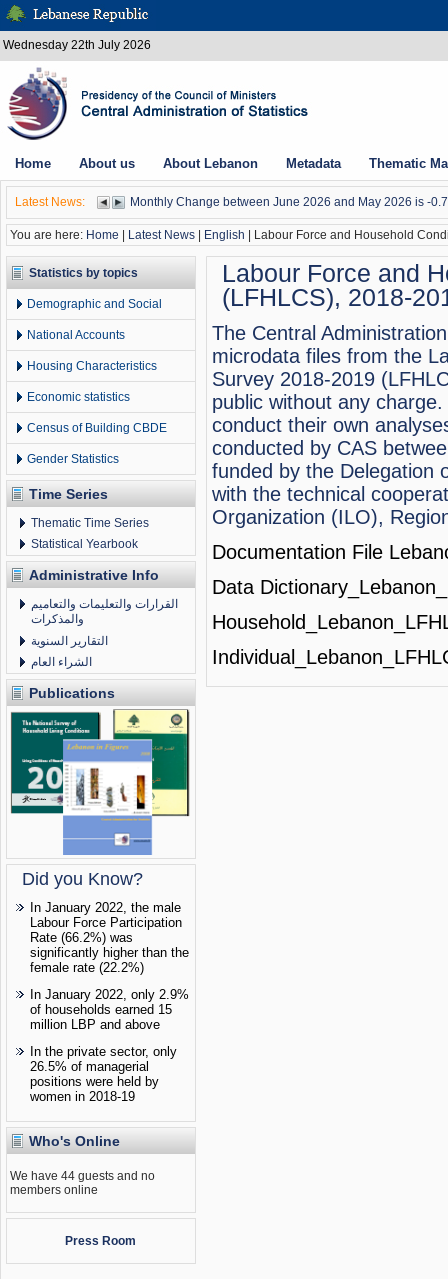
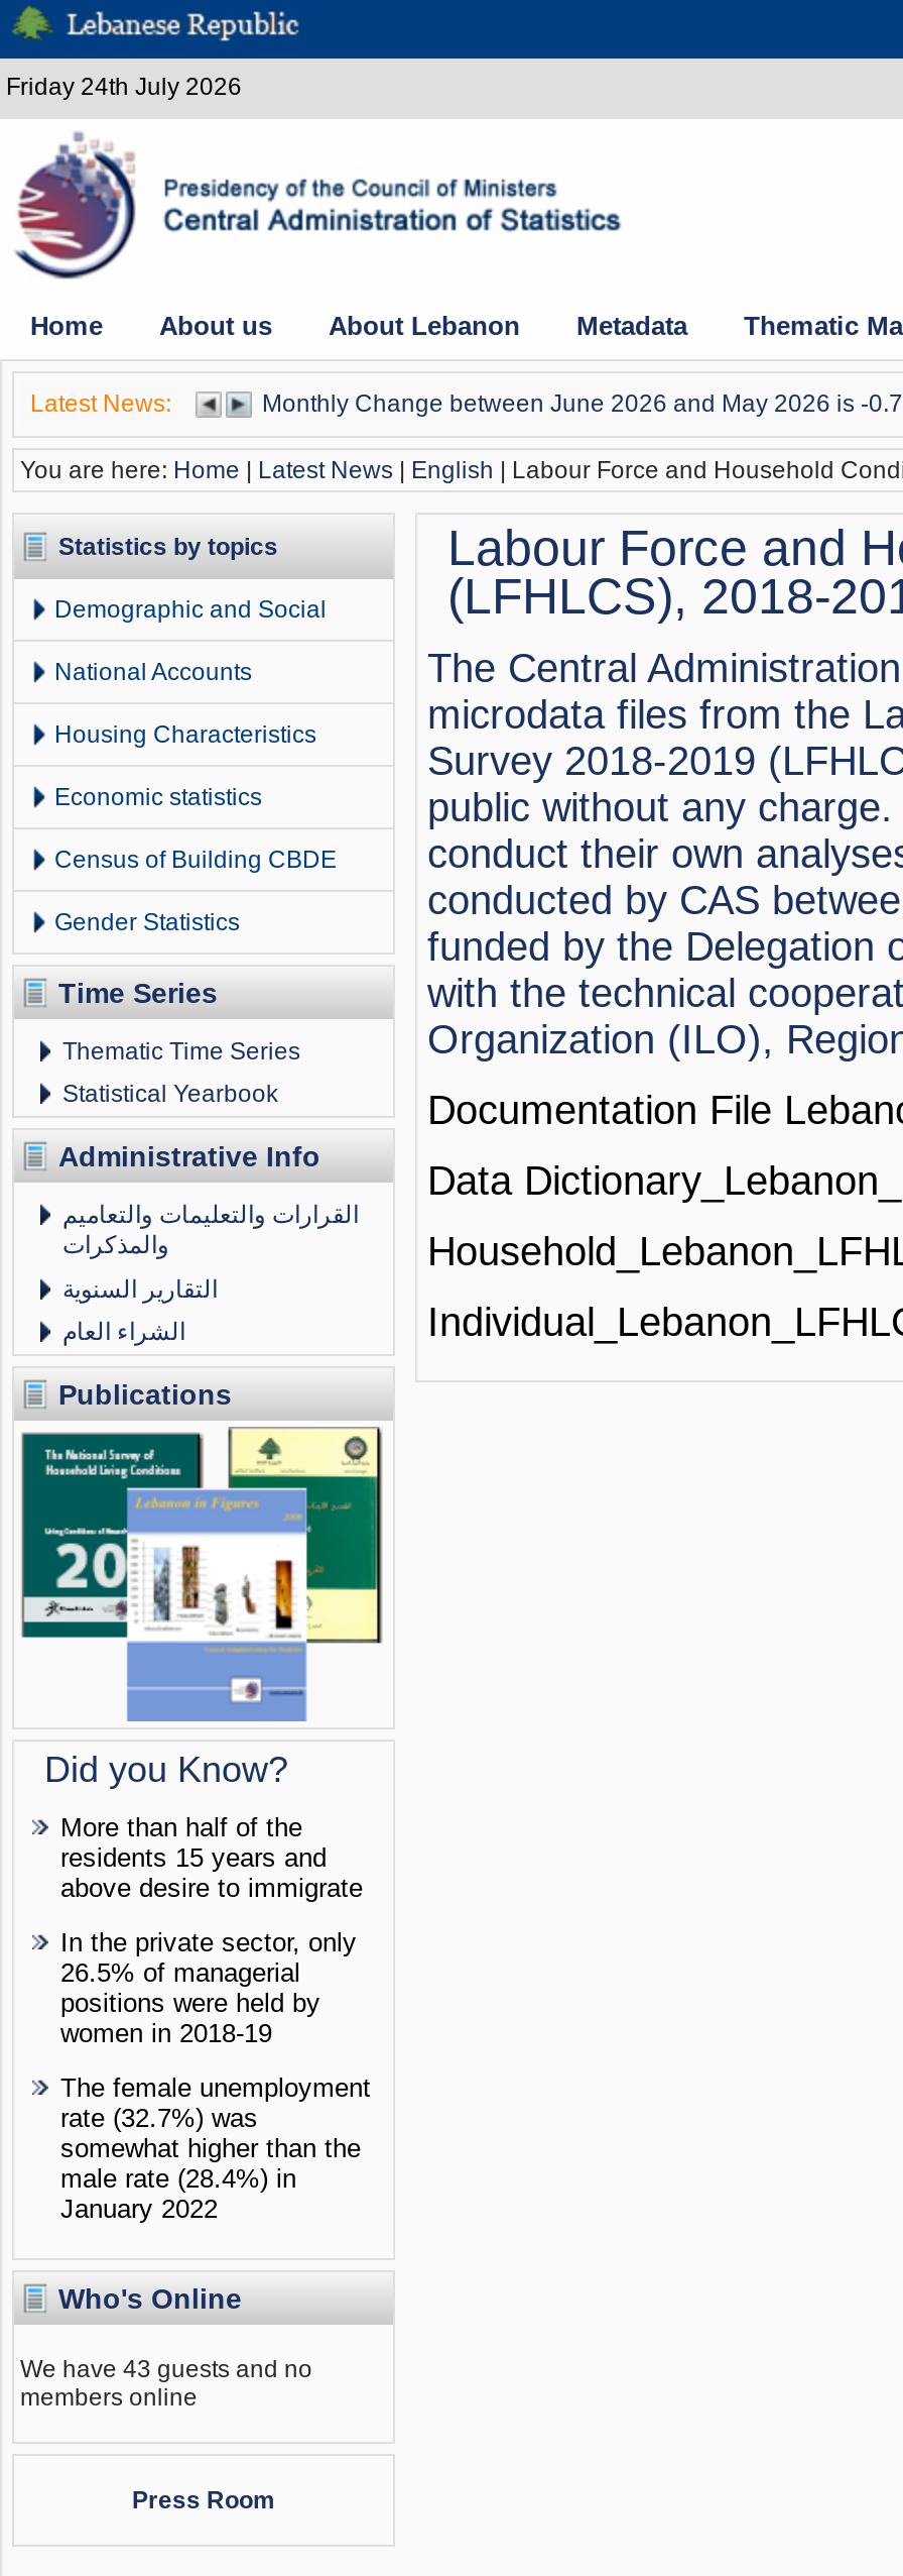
- Wednesday 22th July 2026
+ Friday 24th July 2026

- In January 2022, the male
- Labour Force Participation
- Rate (66.2%) was
- significantly higher than the
- female rate (22.2%)
- In January 2022, only 2.9%
- of households earned 15
- million LBP and above
+ More than half of the
+ residents 15 years and
+ above desire to immigrate

moved up: In the private sector, only | 26.5% of managerial | positions were held by | women in 2018-19

+ The female unemployment
+ rate (32.7%) was
+ somewhat higher than the
+ male rate (28.4%) in
+ January 2022

- We have 44 guests and no
+ We have 43 guests and no
